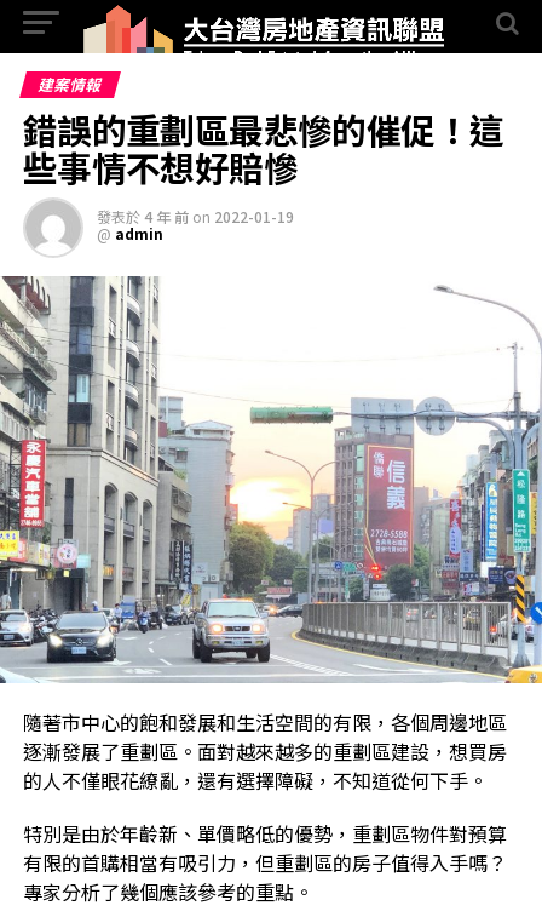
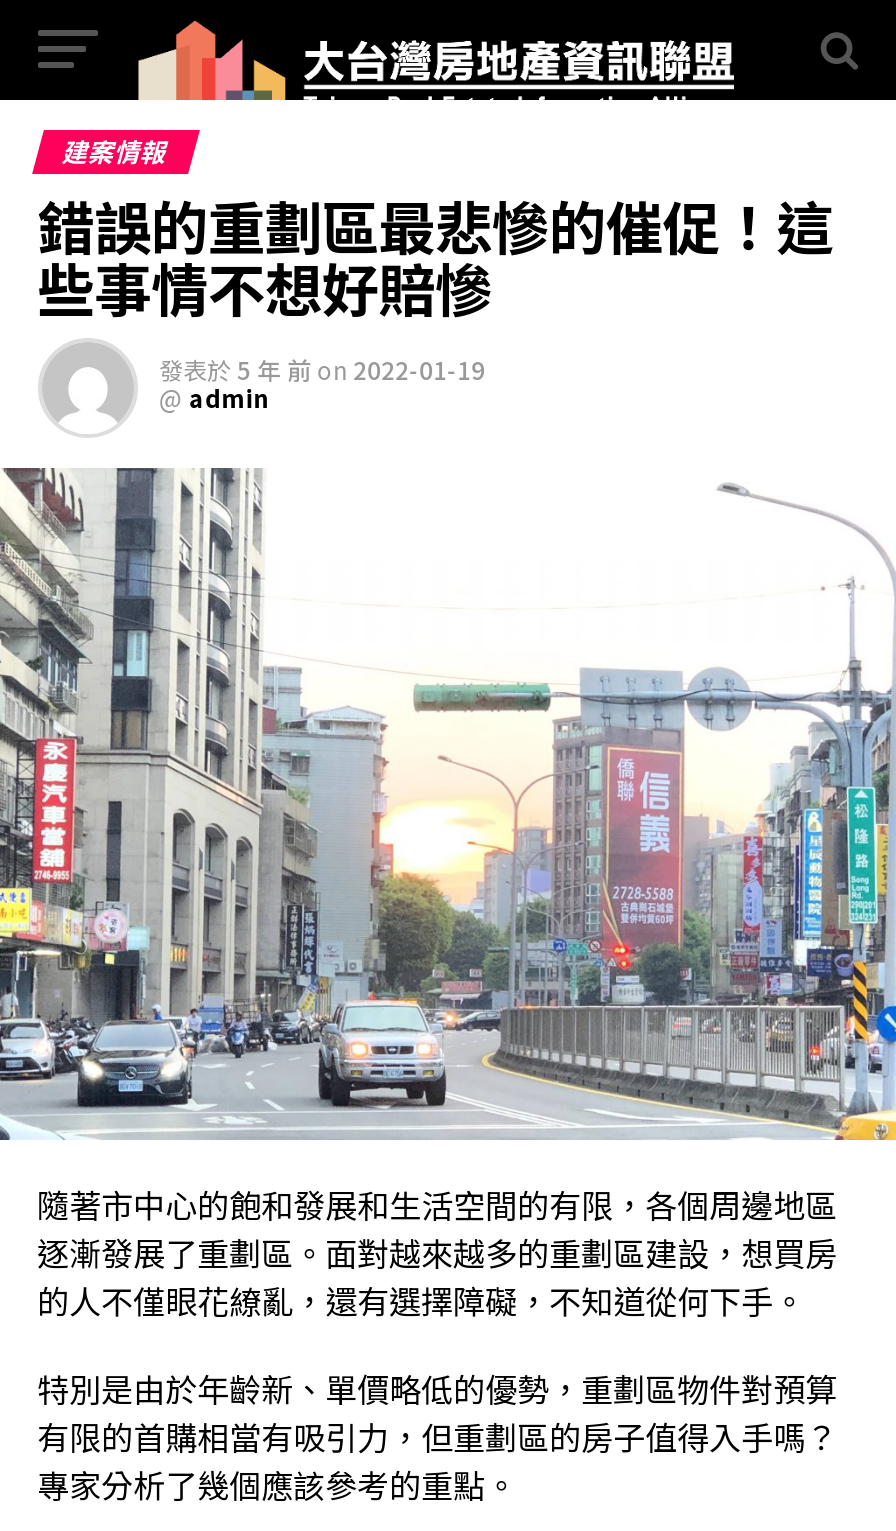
- 發表於 4 年 前 on 2022-01-19
+ 發表於 5 年 前 on 2022-01-19
